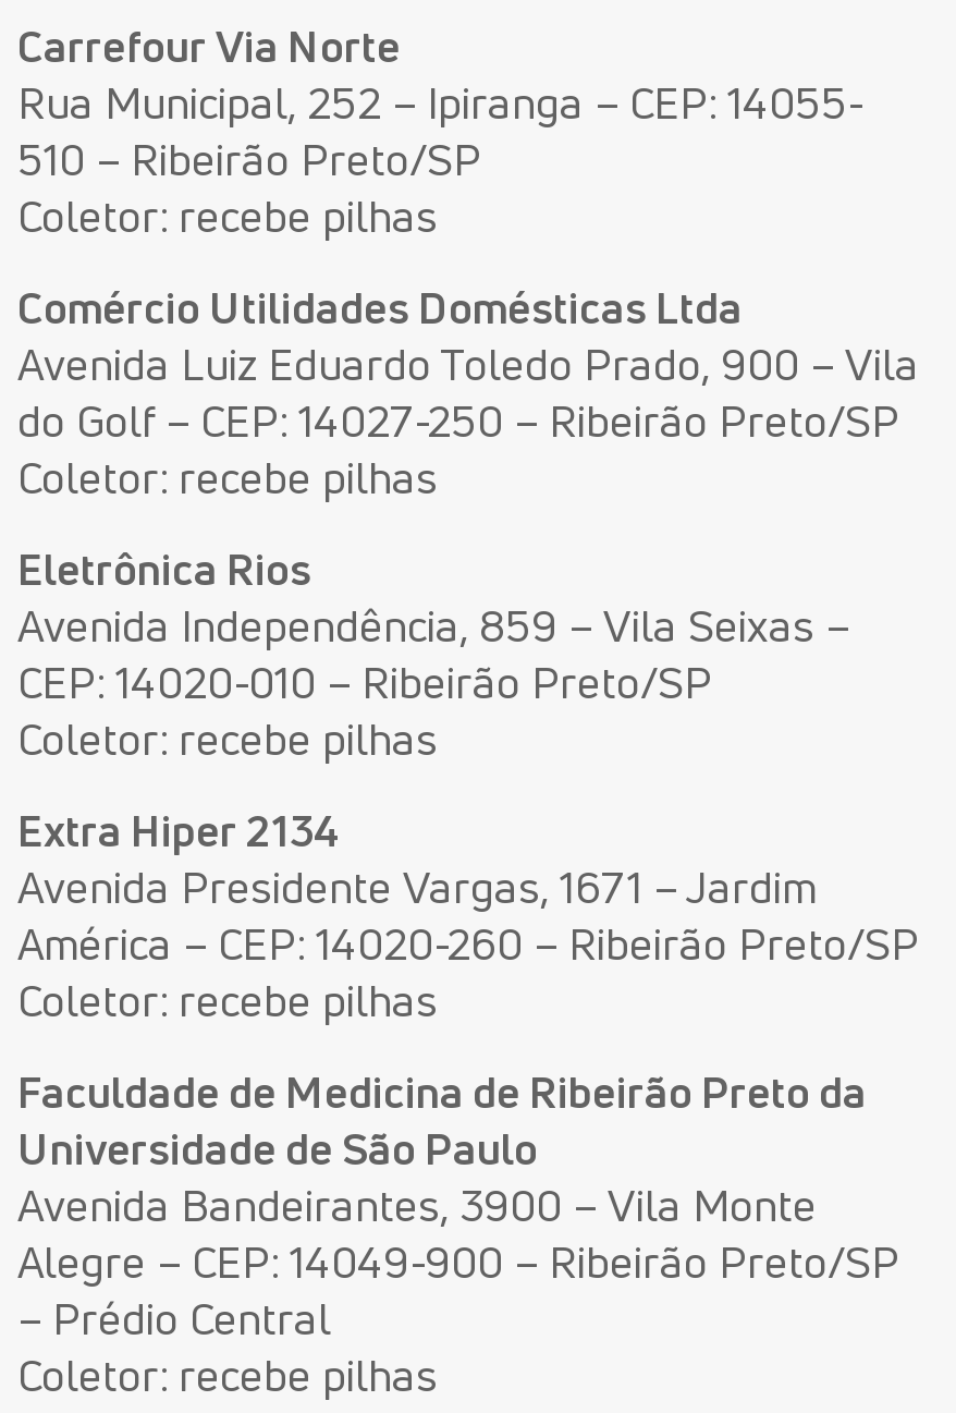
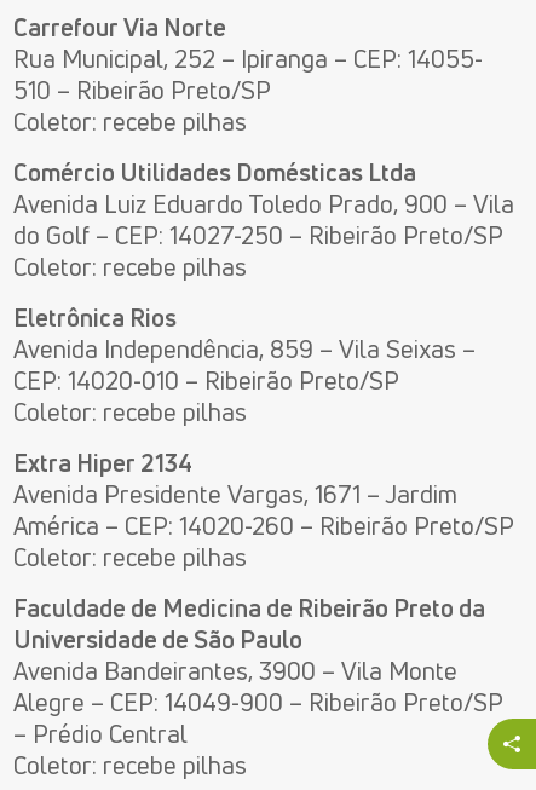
+ [image]
